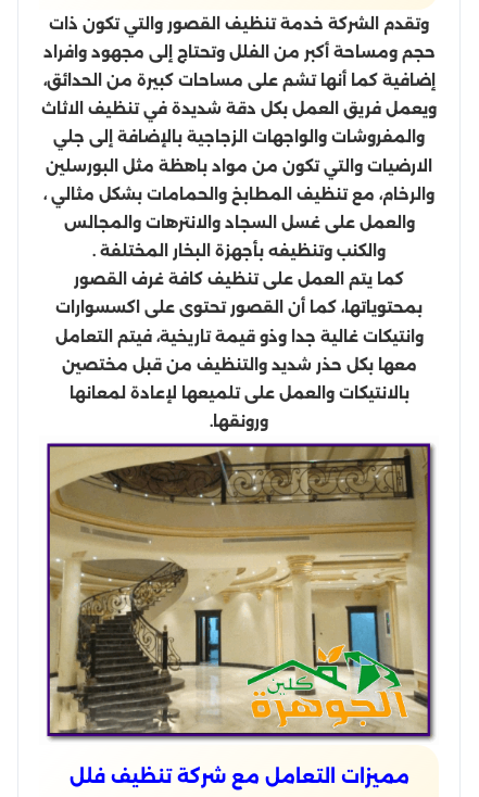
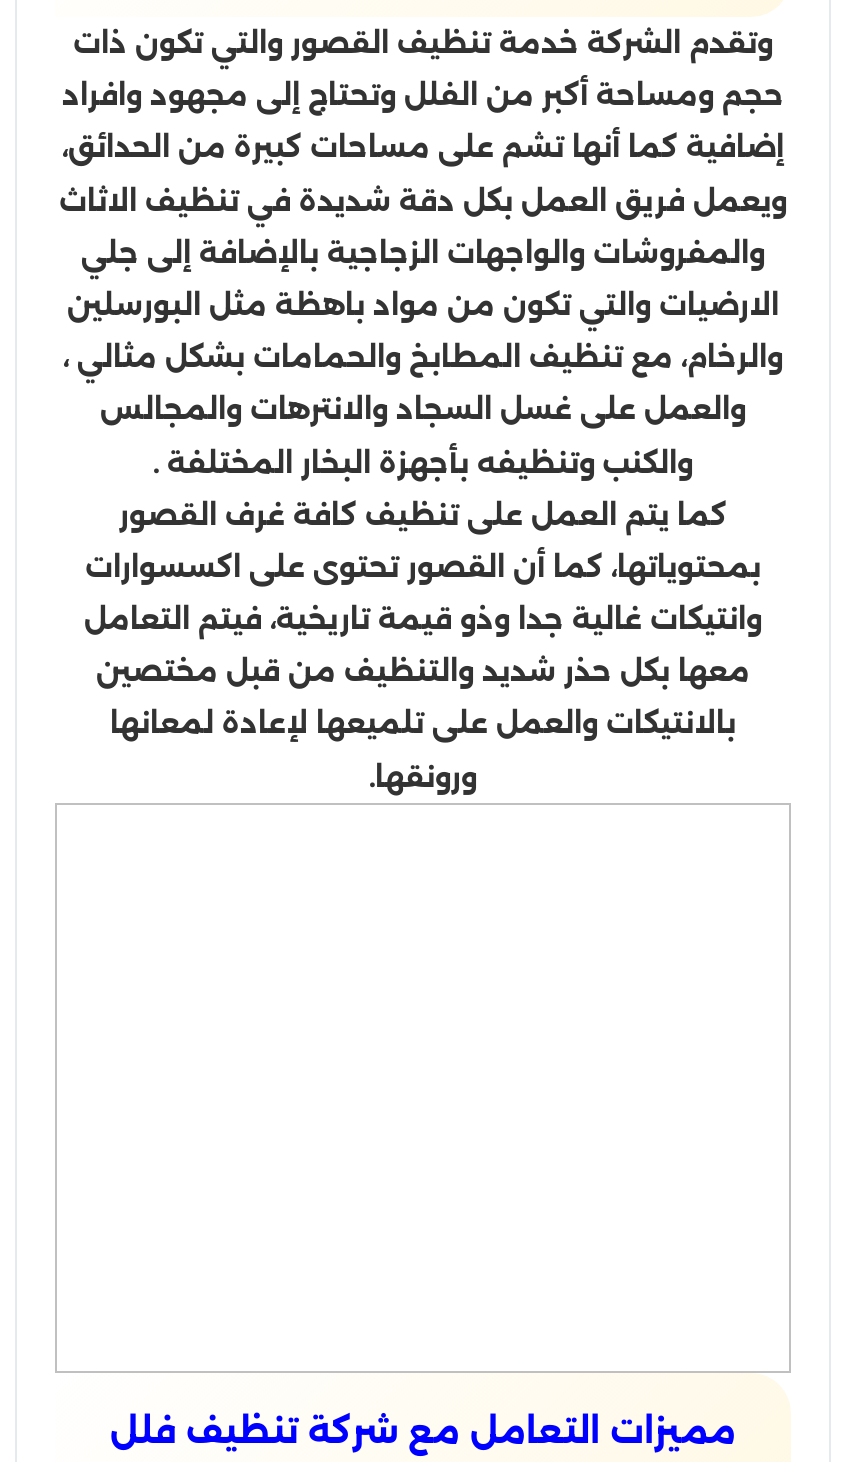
- [image]
